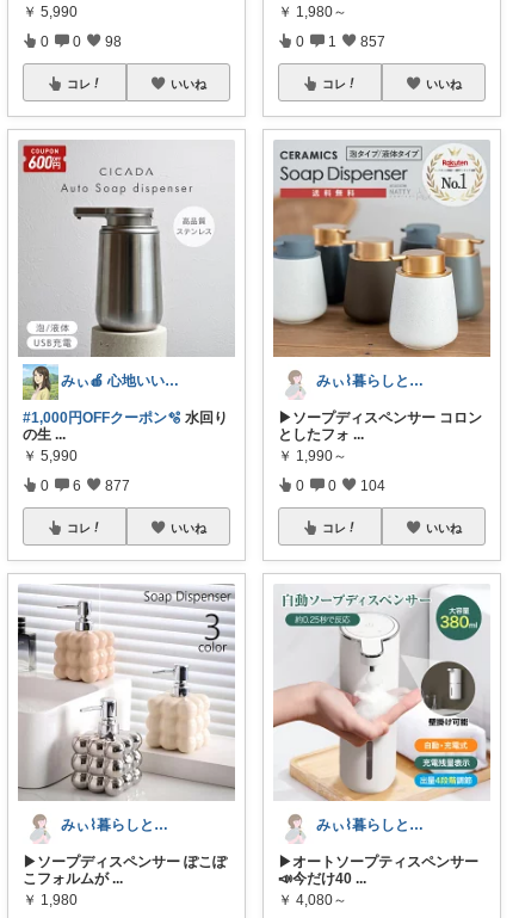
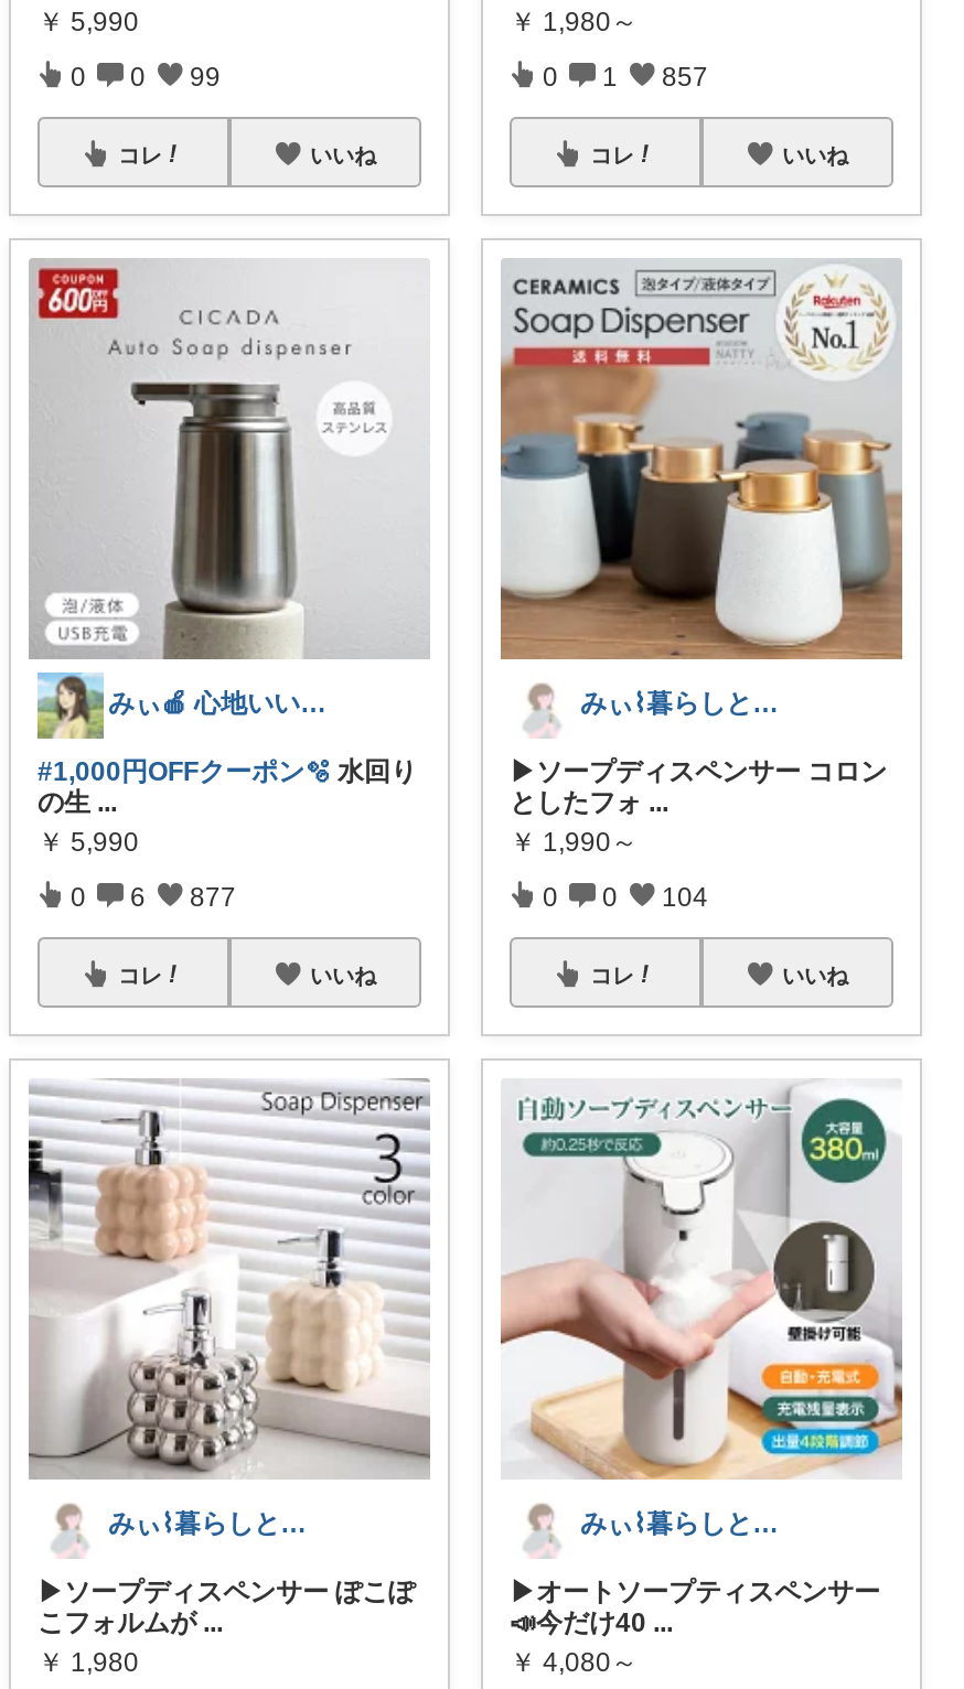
- 0 0 98
+ 0 0 99
